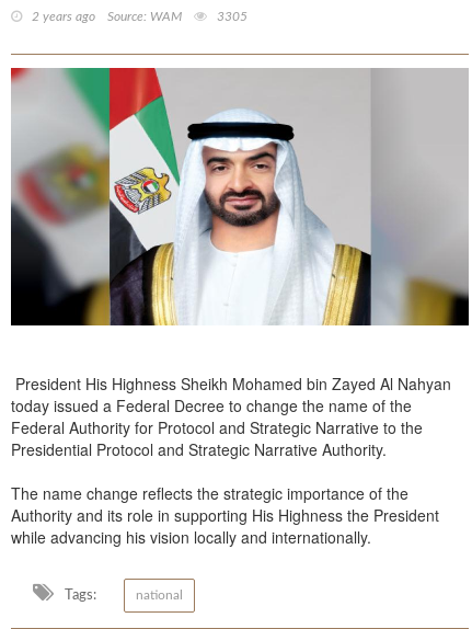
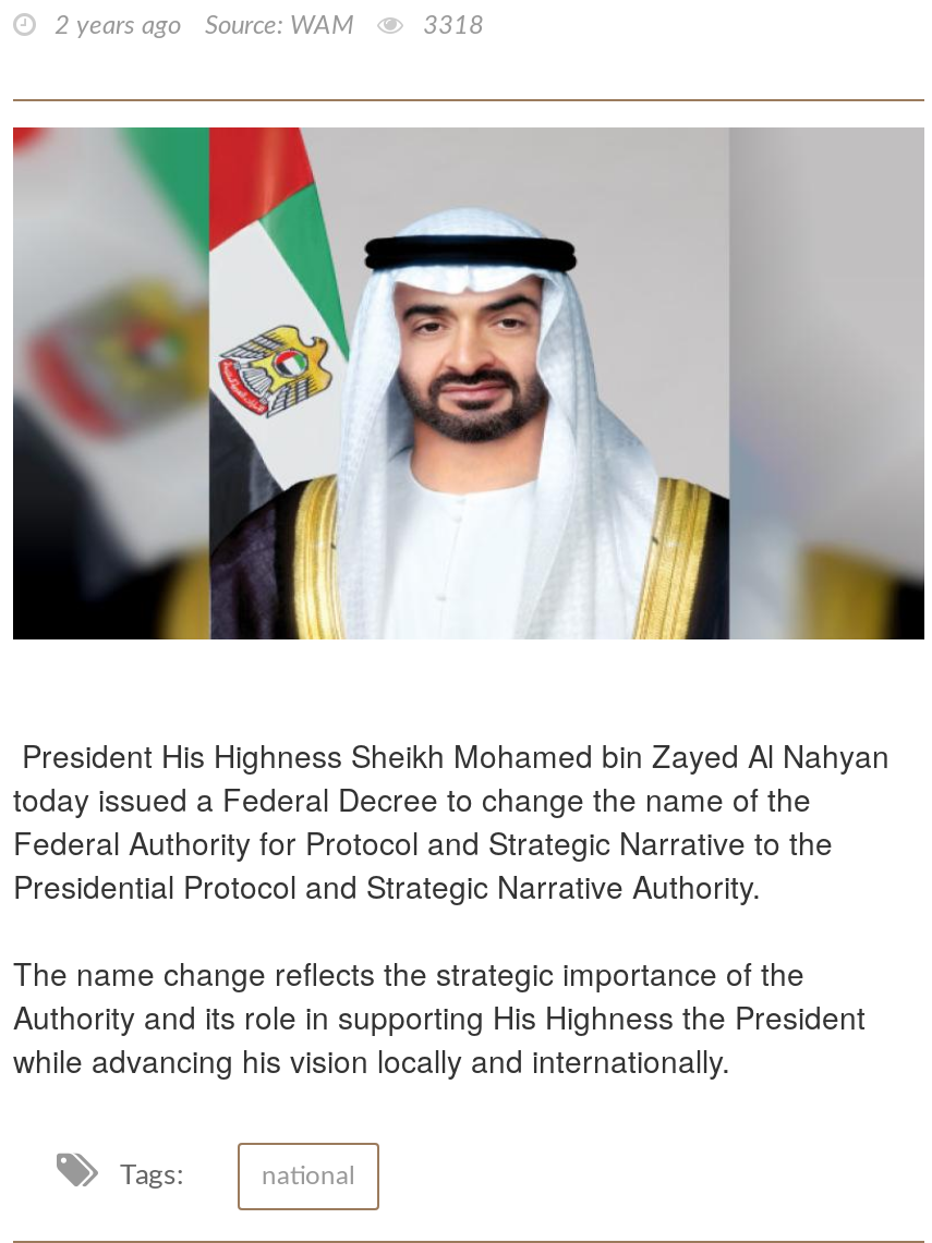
- 3305
+ 3318
